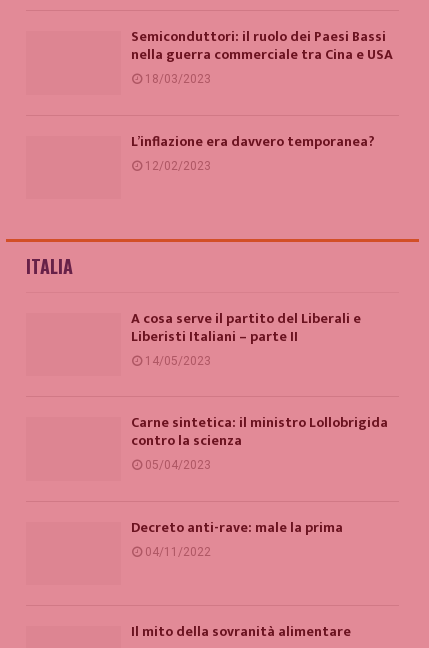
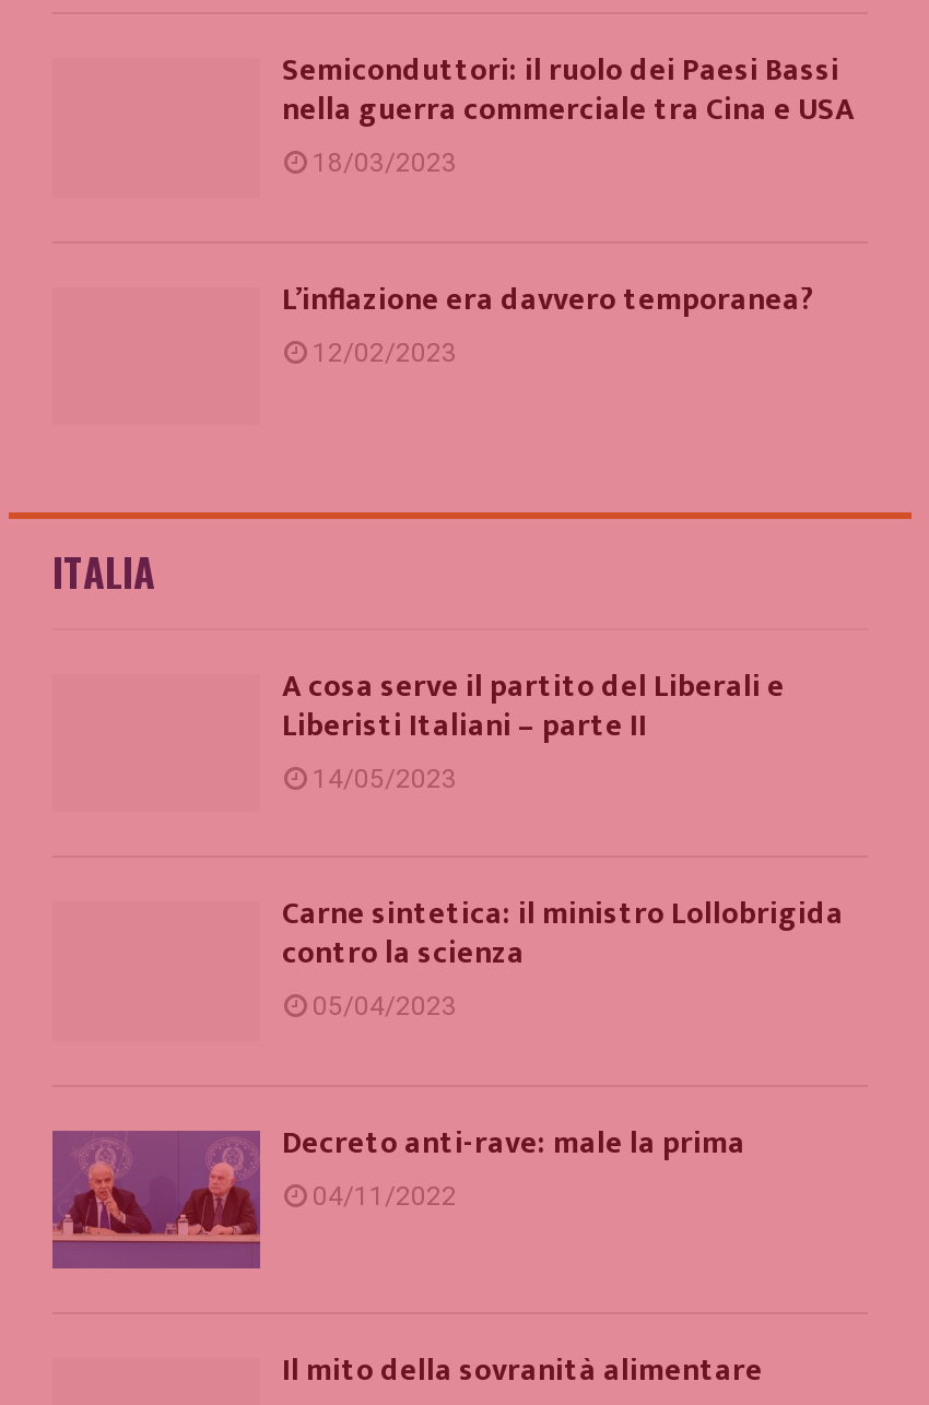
+ [image]
